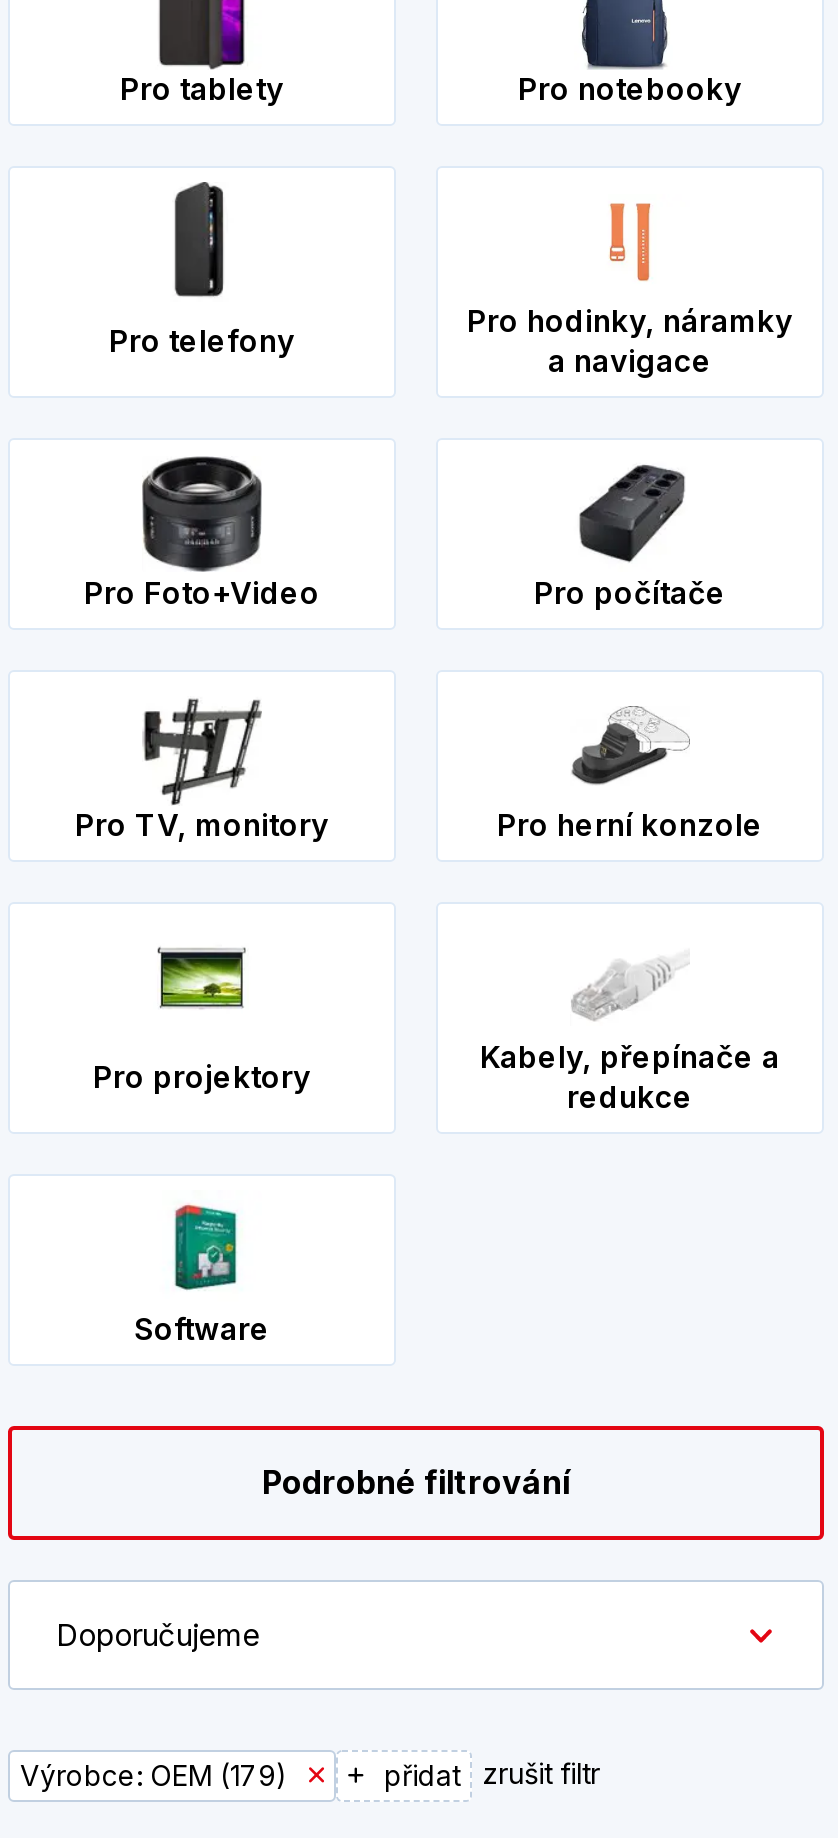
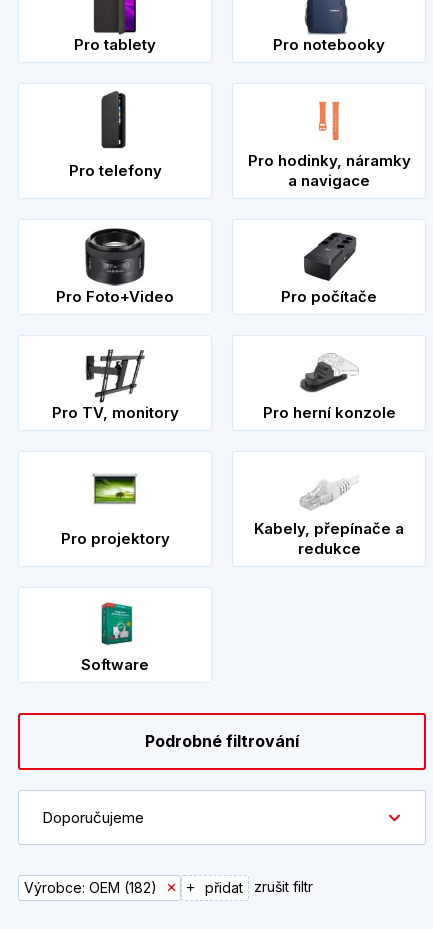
- Výrobce: OEM (179)
+ Výrobce: OEM (182)
